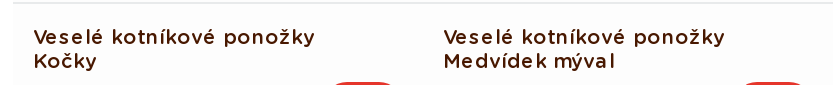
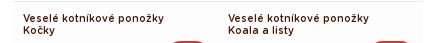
- Medvídek mýval
+ Koala a listy
